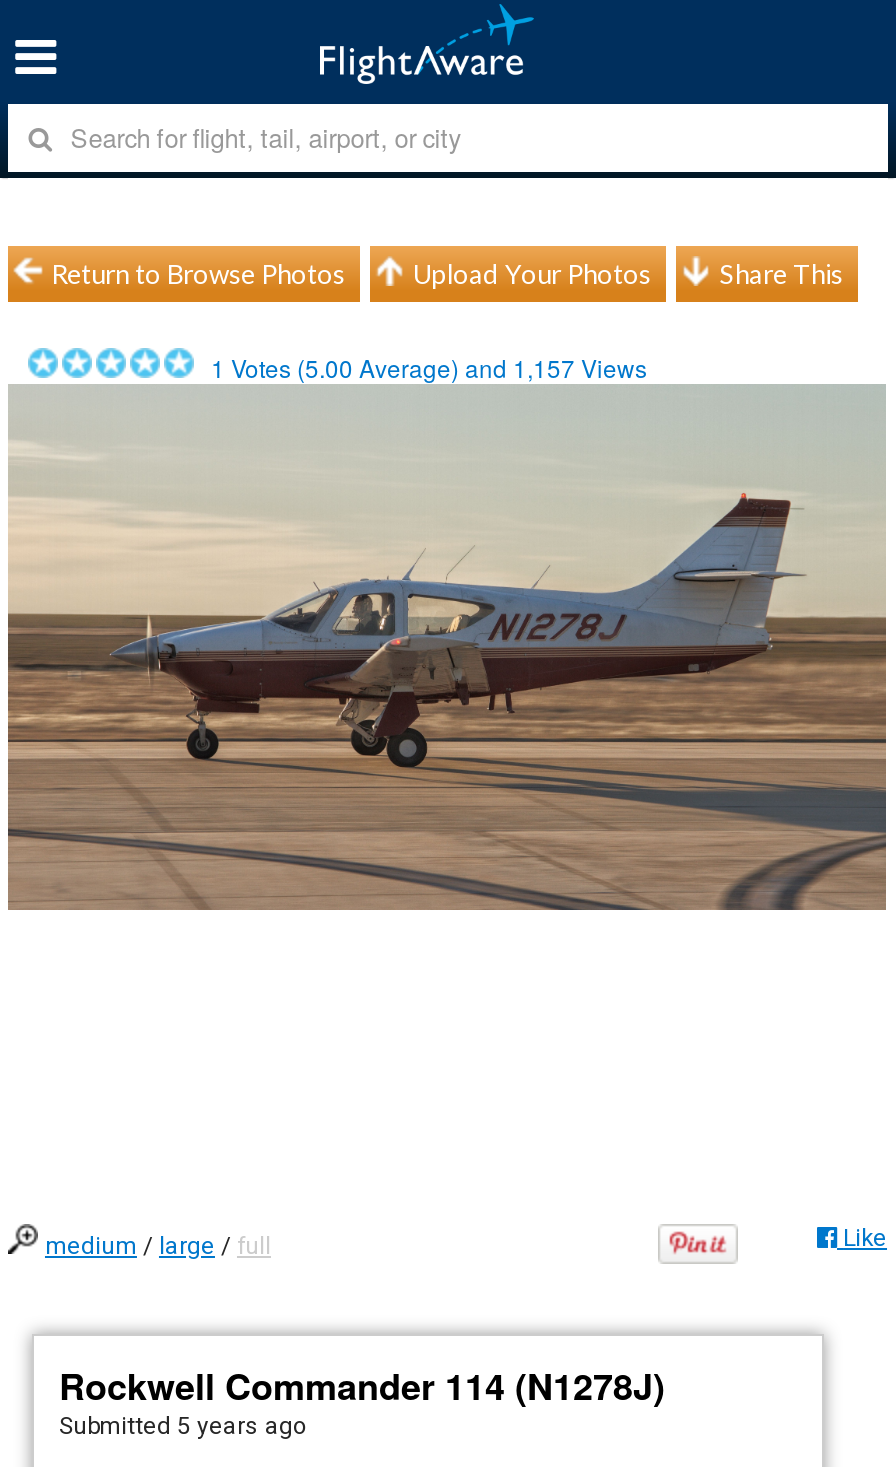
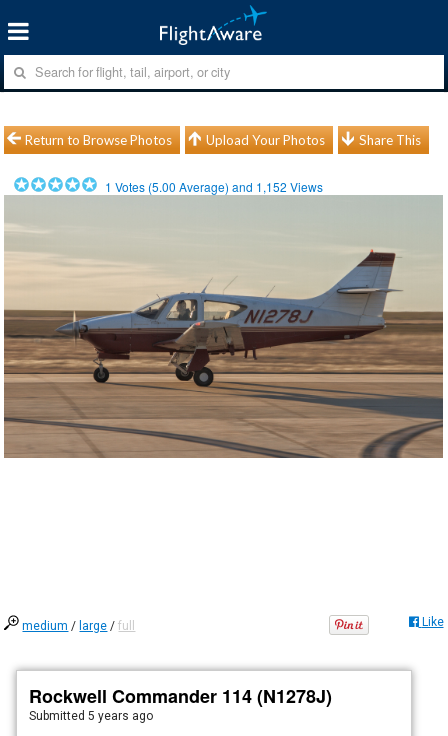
- 1 Votes (5.00 Average) and 1,157 Views
+ 1 Votes (5.00 Average) and 1,152 Views
